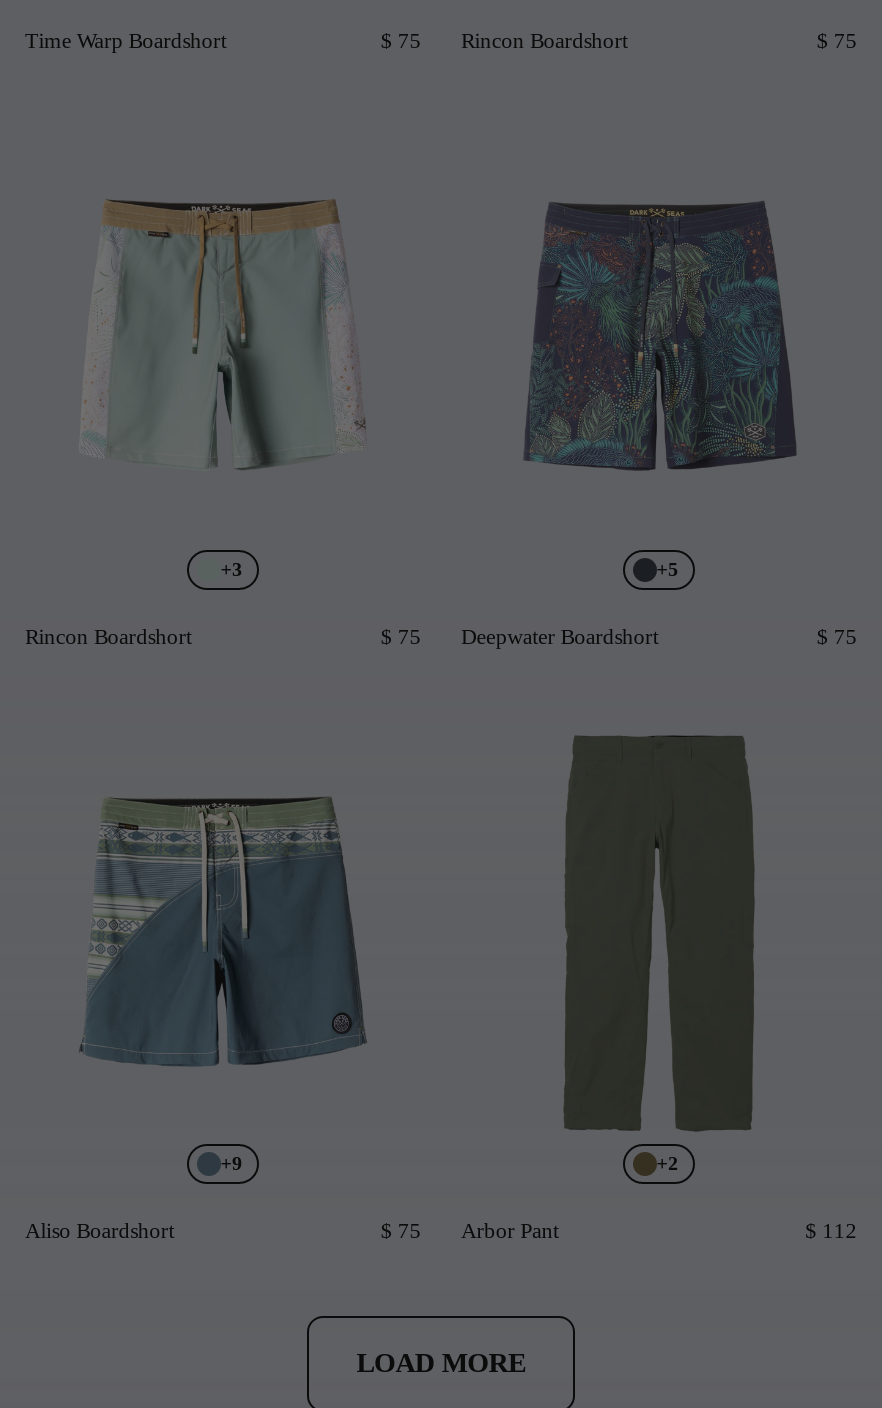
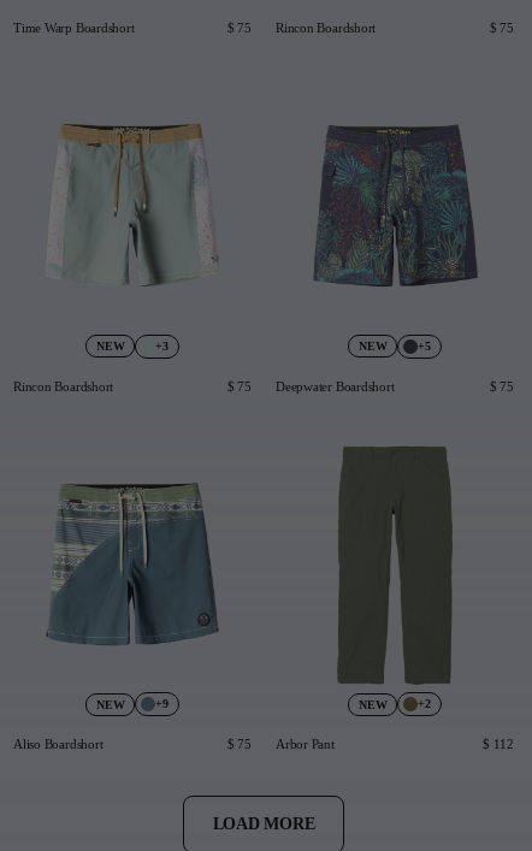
+ NEW

+ NEW

+ NEW

+ NEW
